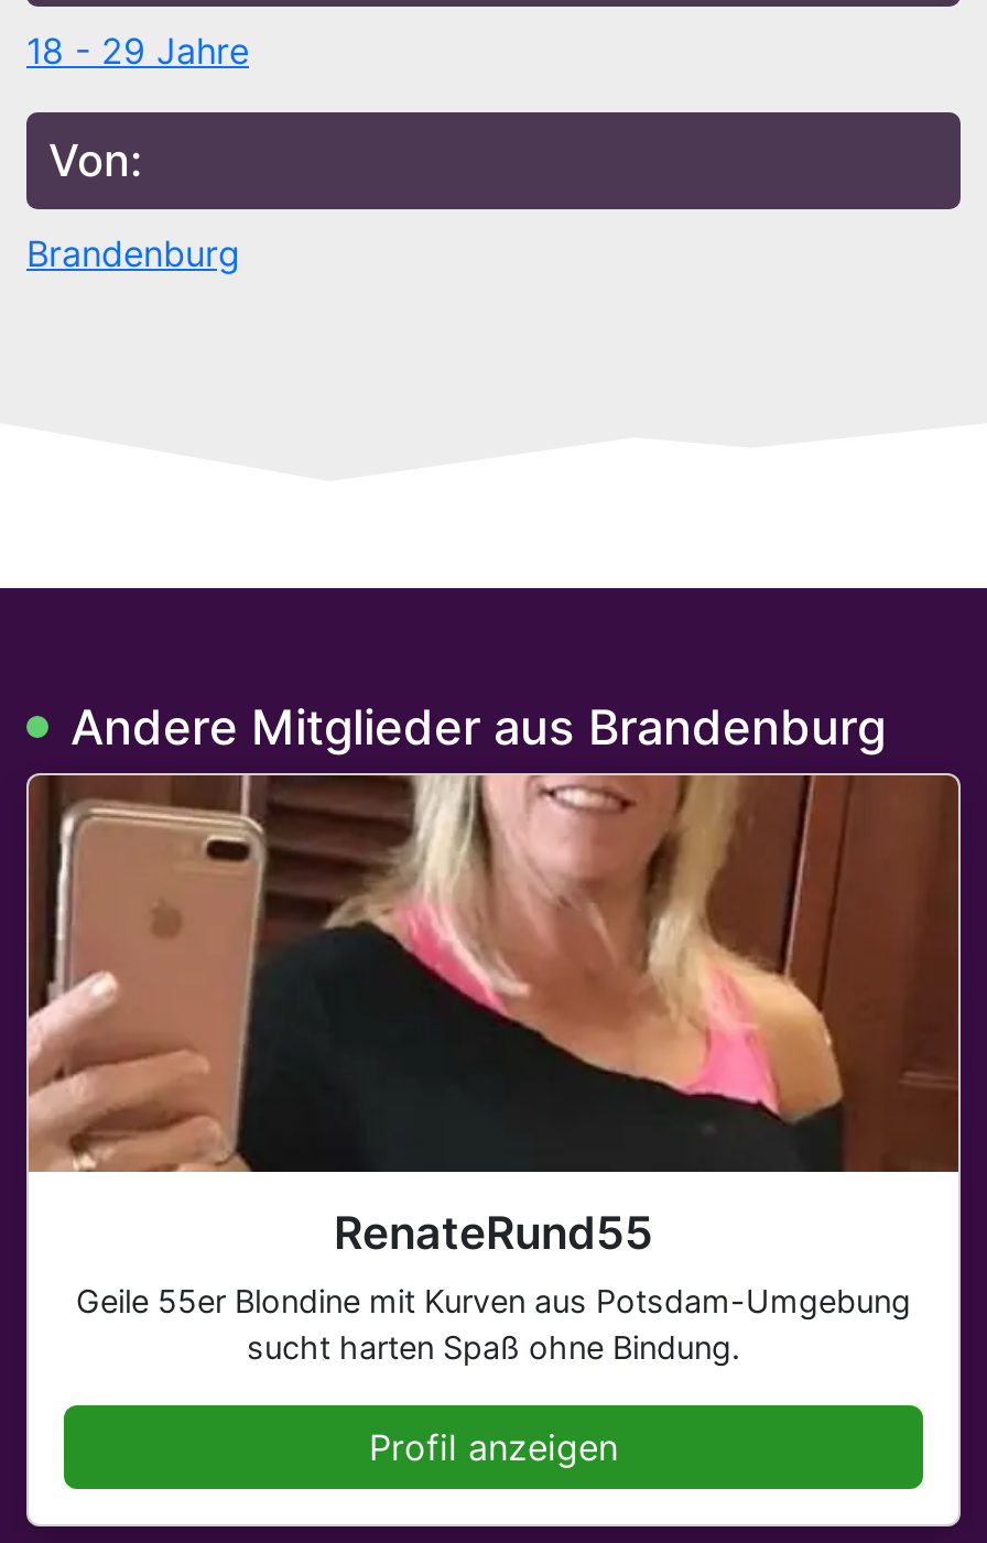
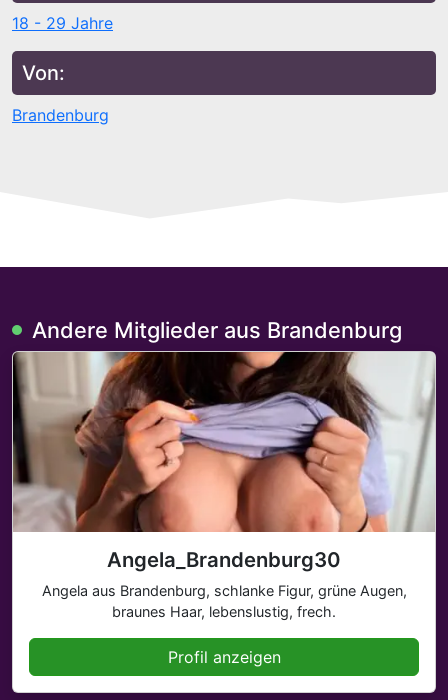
- [image]
- RenateRund55
- Geile 55er Blondine mit Kurven aus Potsdam-Umgebung
- sucht harten Spaß ohne Bindung.
+ [image]
+ Angela_Brandenburg30
+ Angela aus Brandenburg, schlanke Figur, grüne Augen,
+ braunes Haar, lebenslustig, frech.
